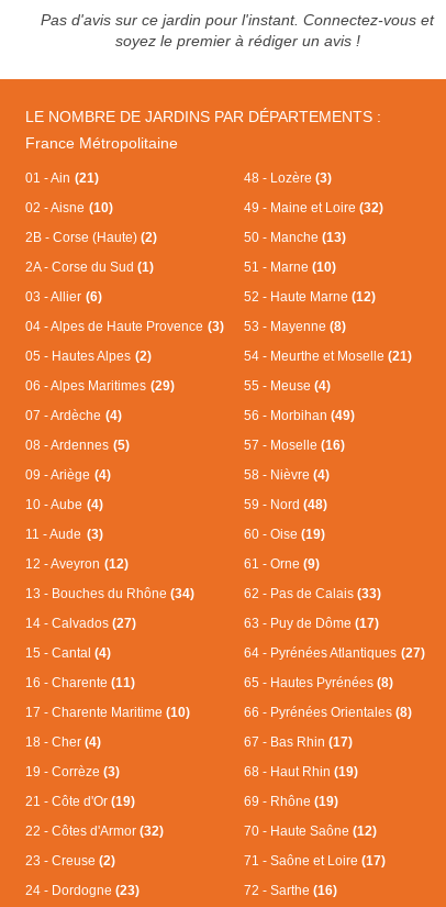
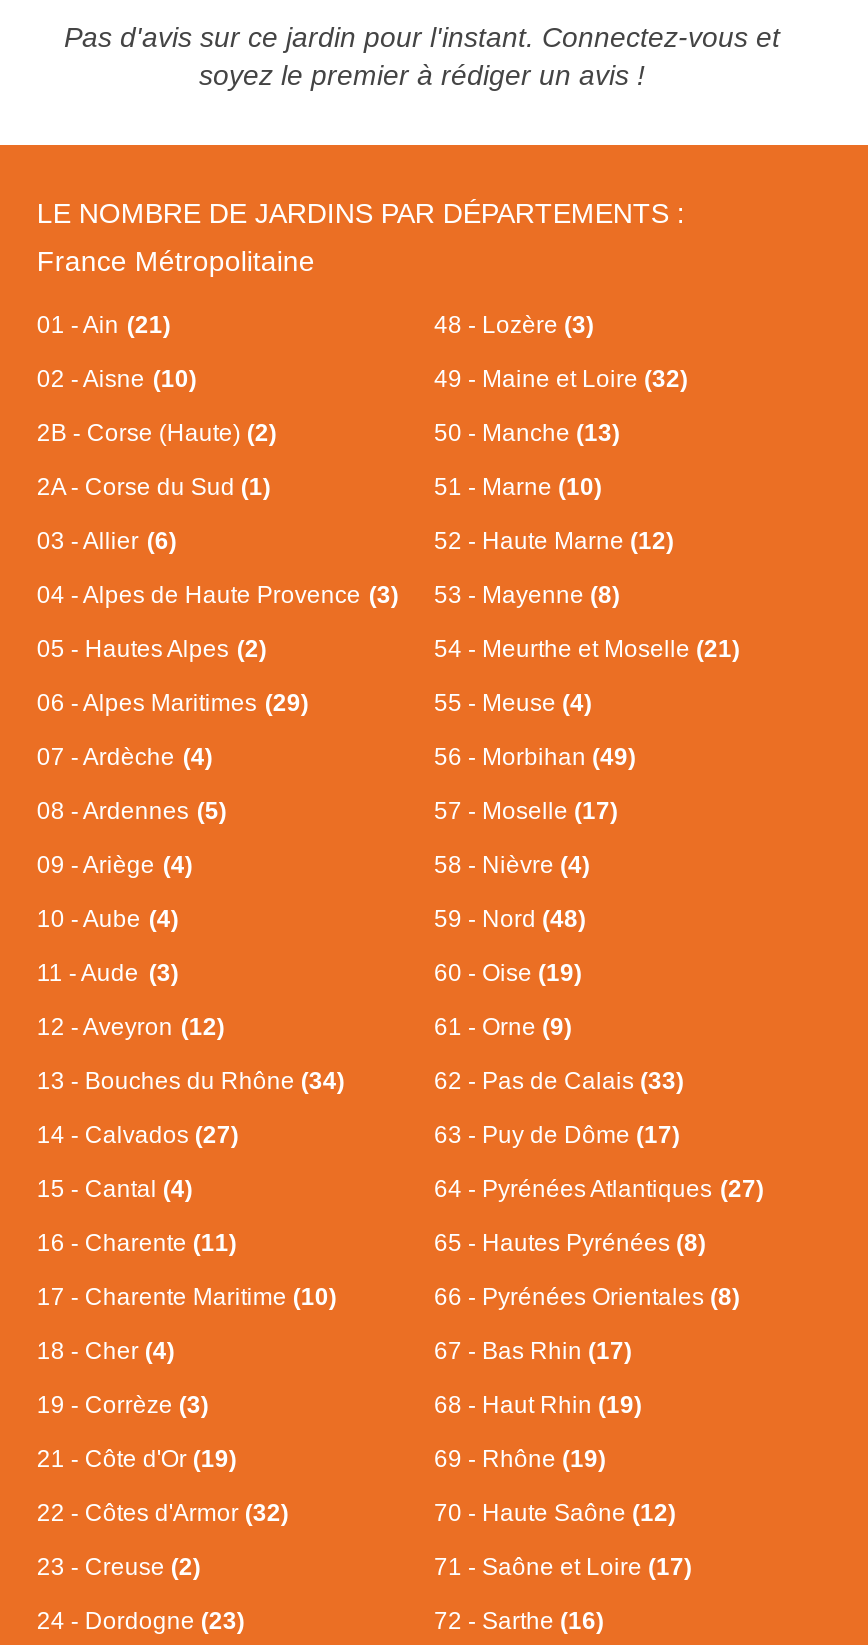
- 57 - Moselle (16)
+ 57 - Moselle (17)
